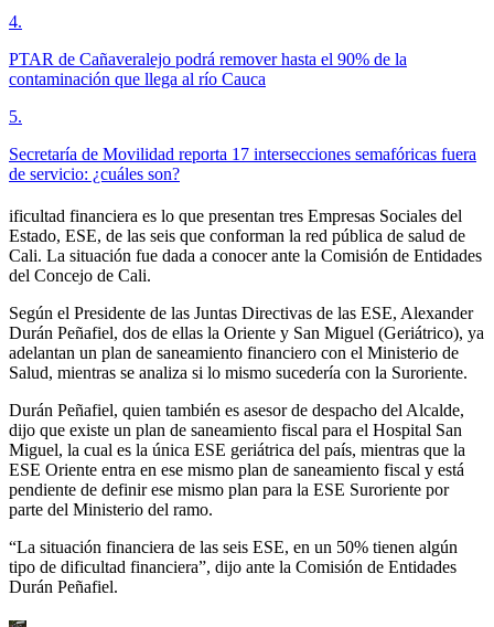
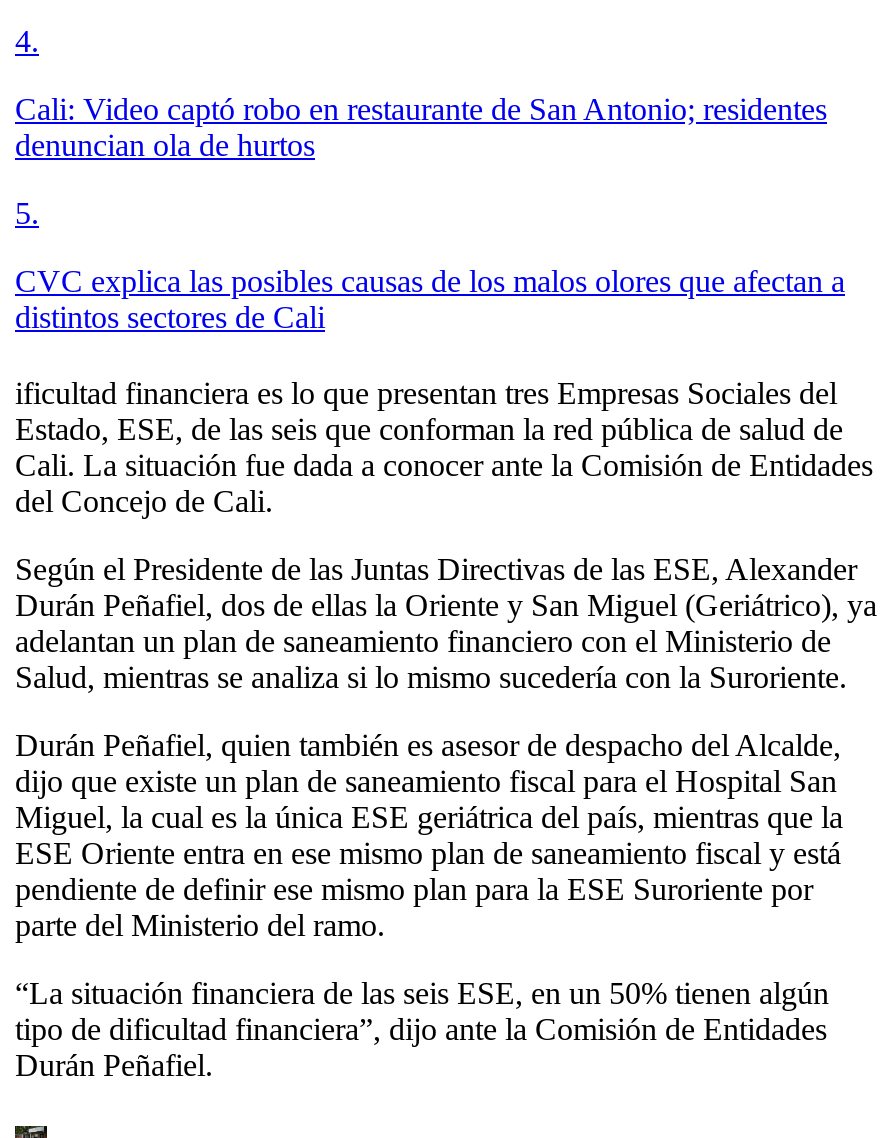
- PTAR de Cañaveralejo podrá remover hasta el 90% de la
- contaminación que llega al río Cauca
+ Cali: Video captó robo en restaurante de San Antonio; residentes
+ denuncian ola de hurtos

- Secretaría de Movilidad reporta 17 intersecciones semafóricas fuera
- de servicio: ¿cuáles son?
+ CVC explica las posibles causas de los malos olores que afectan a
+ distintos sectores de Cali
